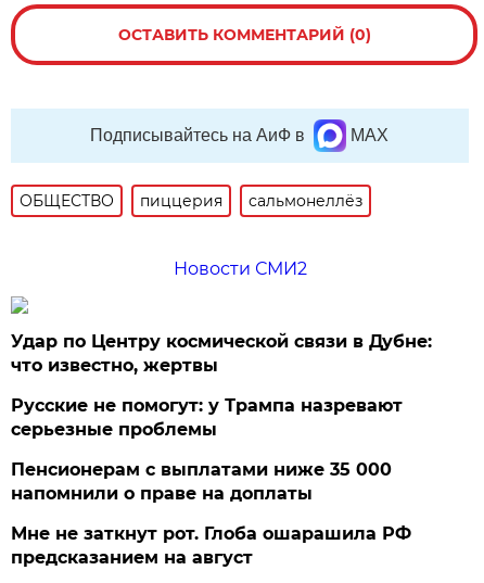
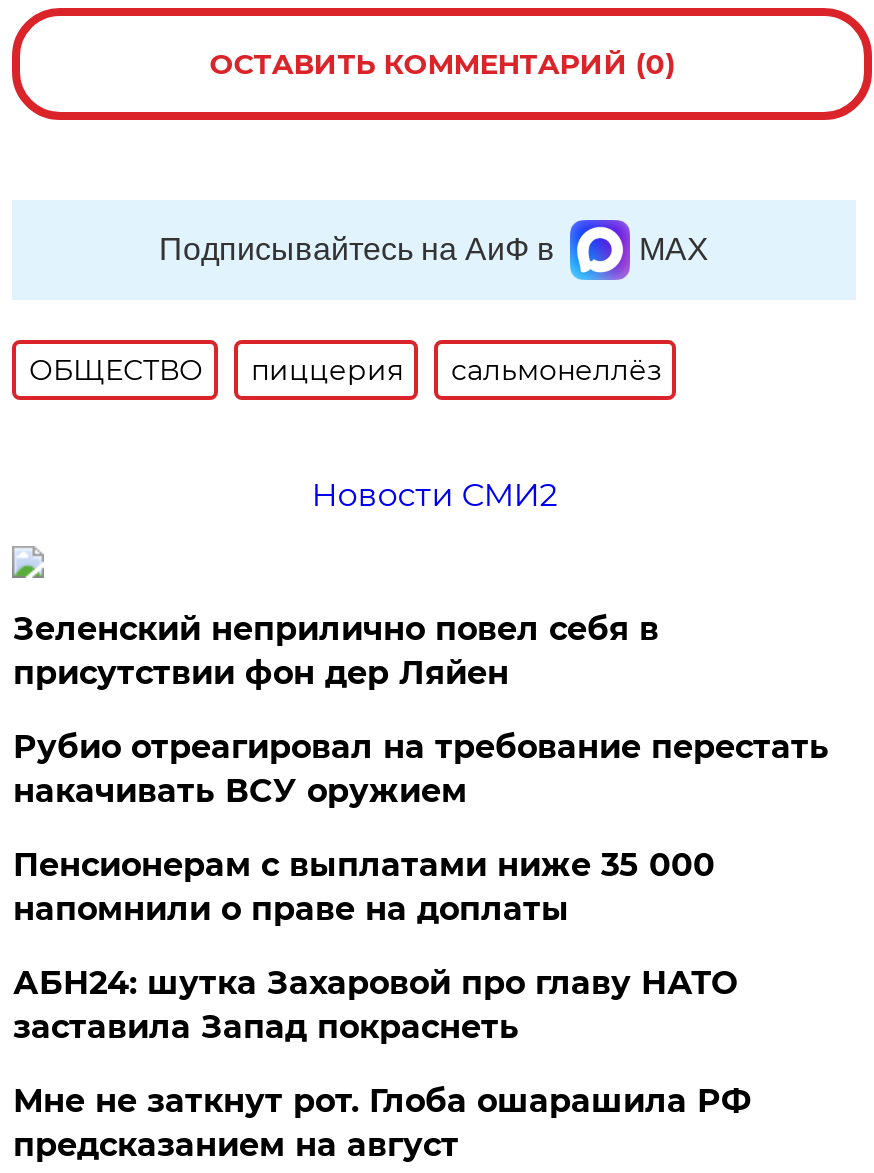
- Удар по Центру космической связи в Дубне:
- что известно, жертвы
+ Зеленский неприлично повел cебя в
+ присутствии фон дер Ляйен

- Русские не помогут: у Трампа назревают
- серьезные проблемы
+ Рубио отреагировал на требование перестать
+ накачивать ВСУ оружием

+ АБН24: шутка Захаровой про главу НАТО
+ заставила Запад покраснеть
